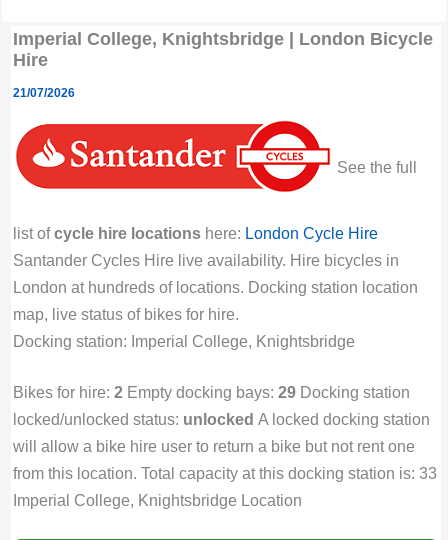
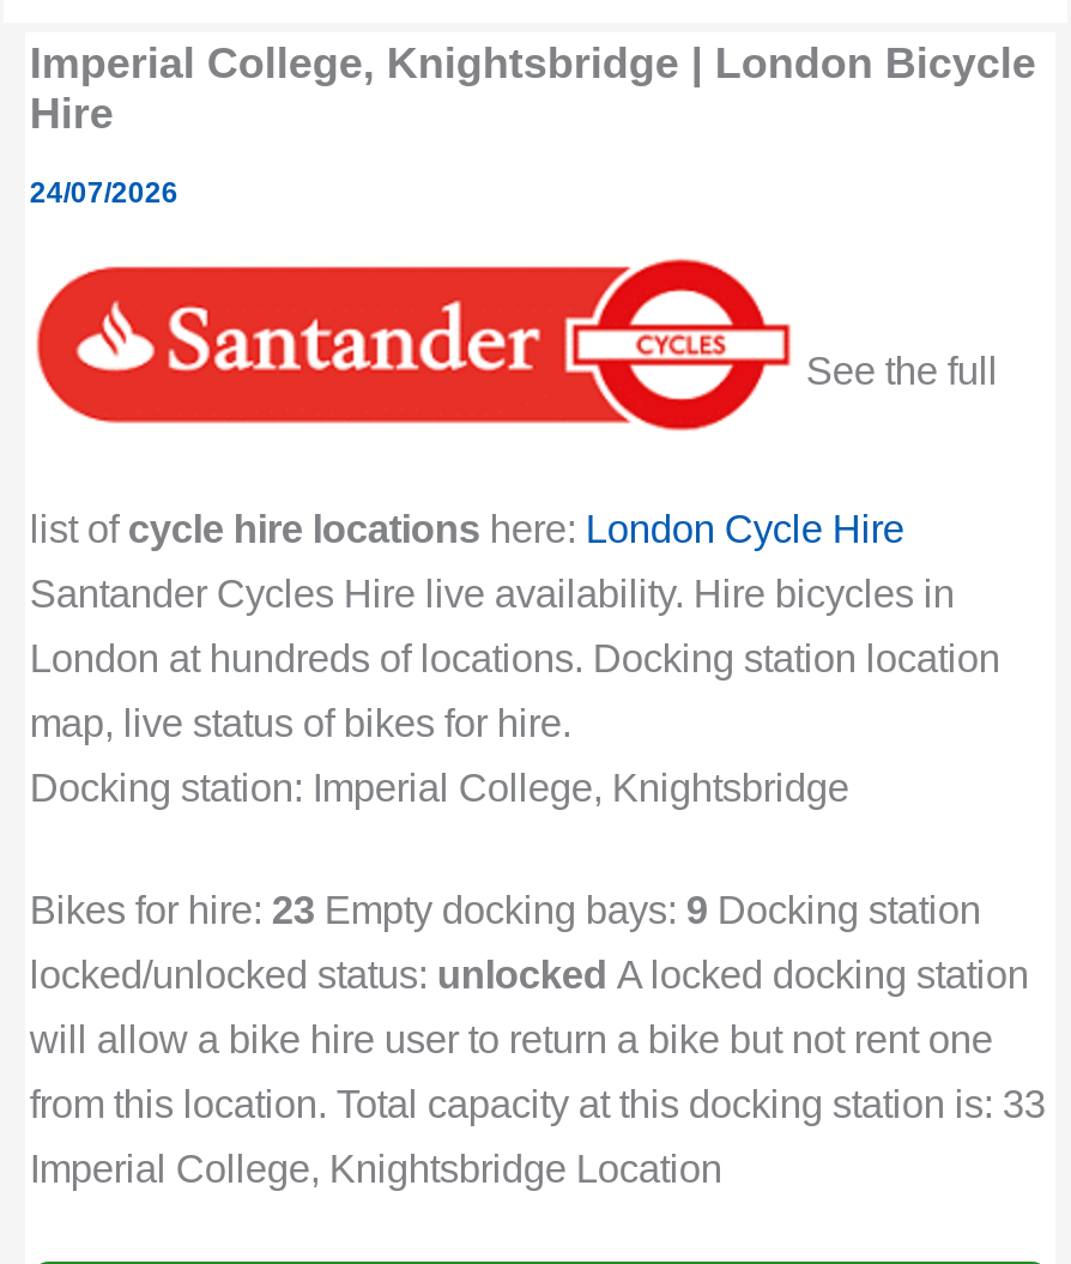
- 21/07/2026
+ 24/07/2026

- Bikes for hire: 2 Empty docking bays: 29 Docking station
+ Bikes for hire: 23 Empty docking bays: 9 Docking station
